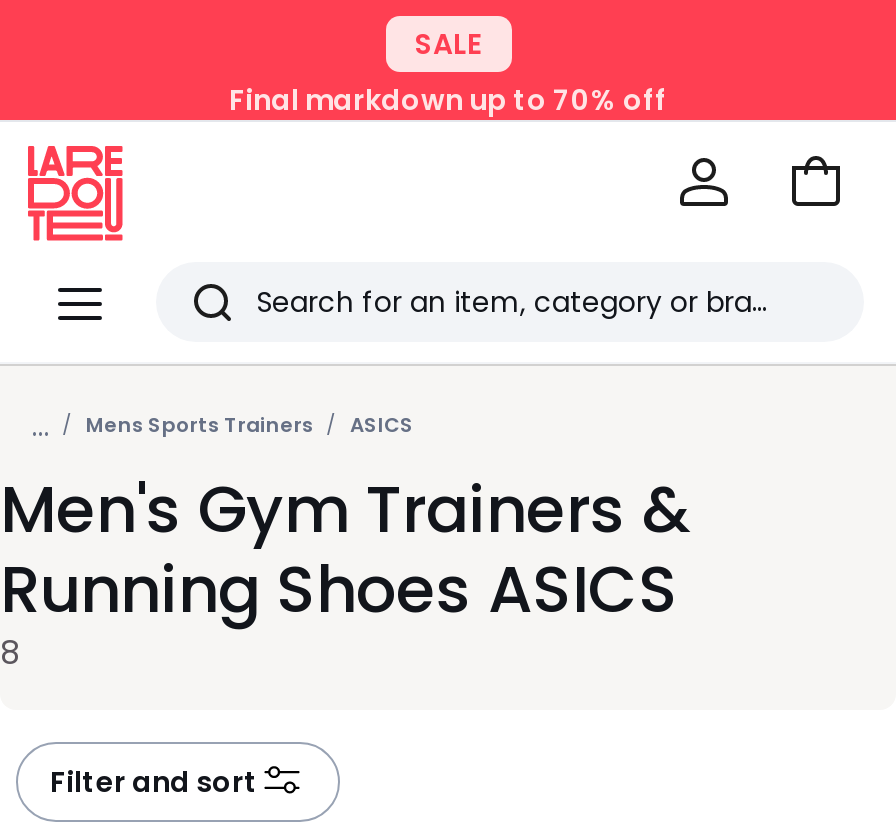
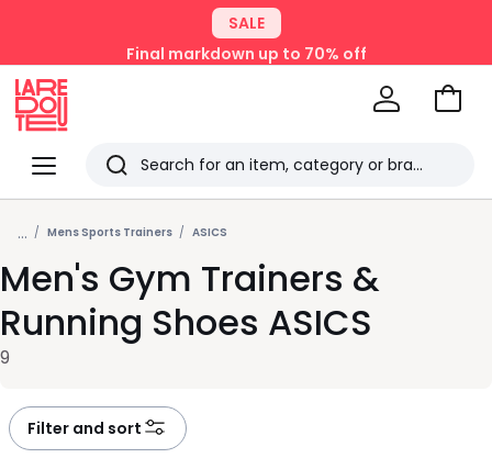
- 8
+ 9
